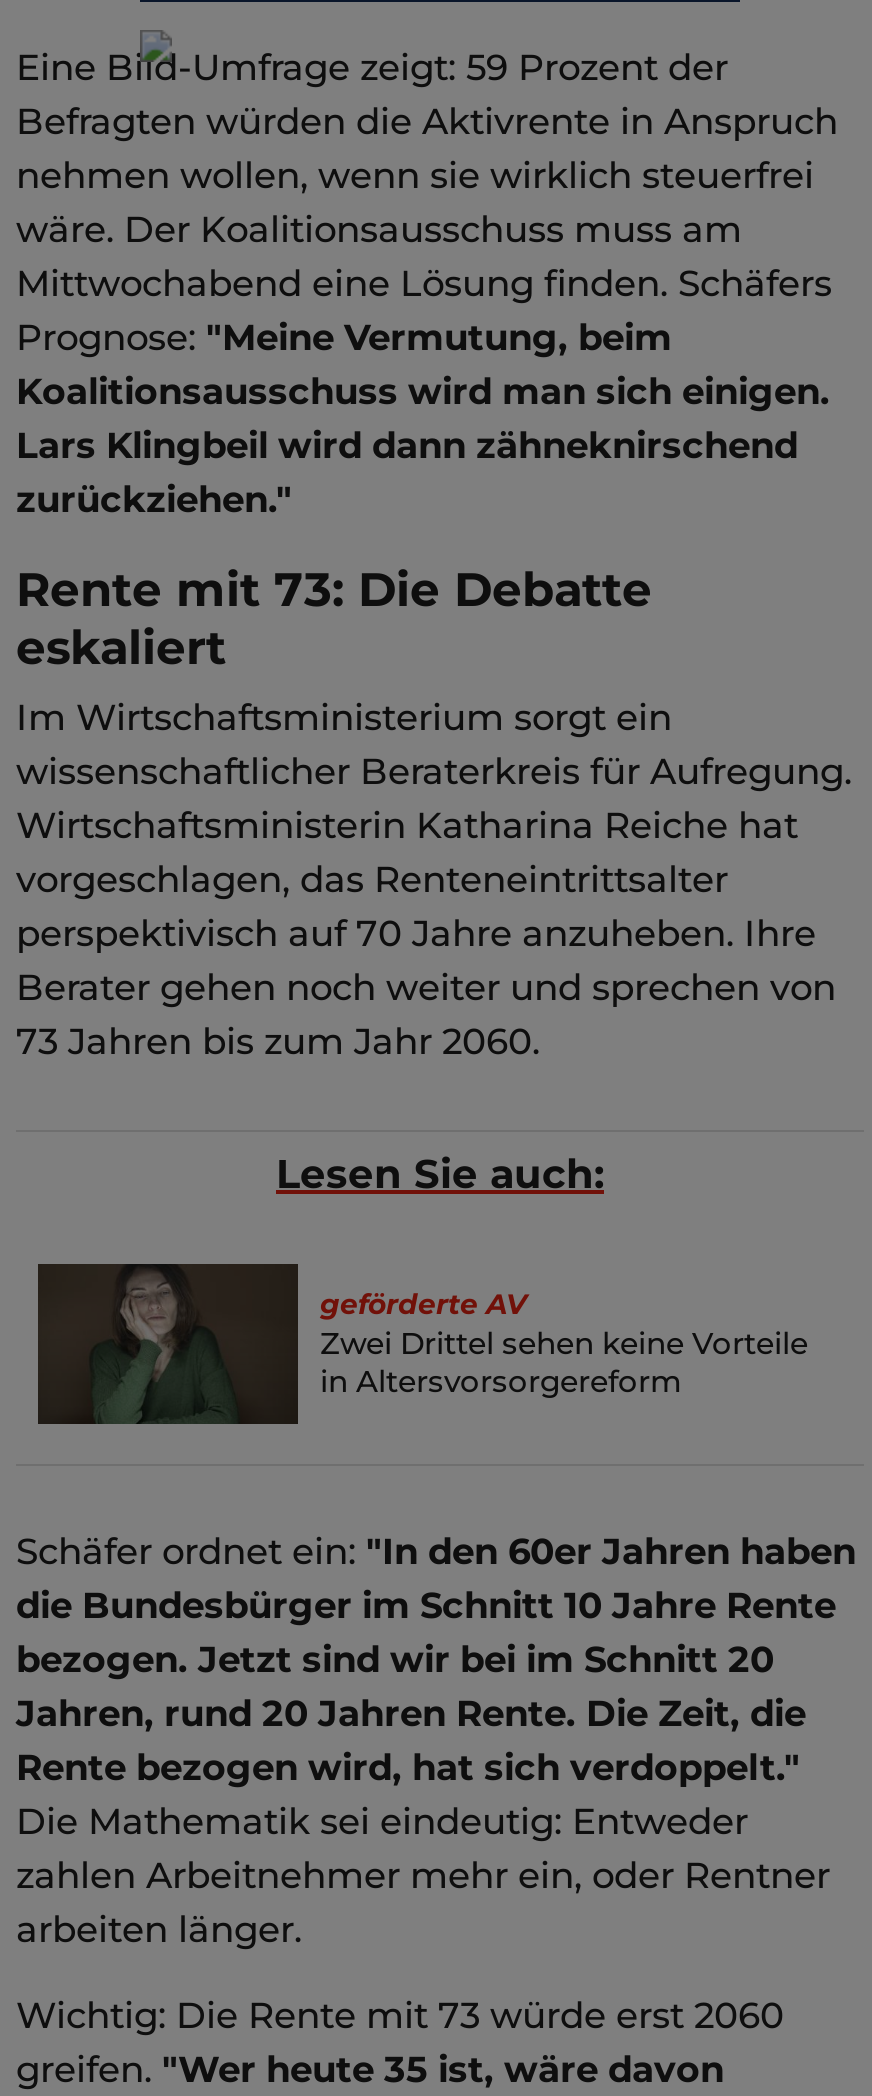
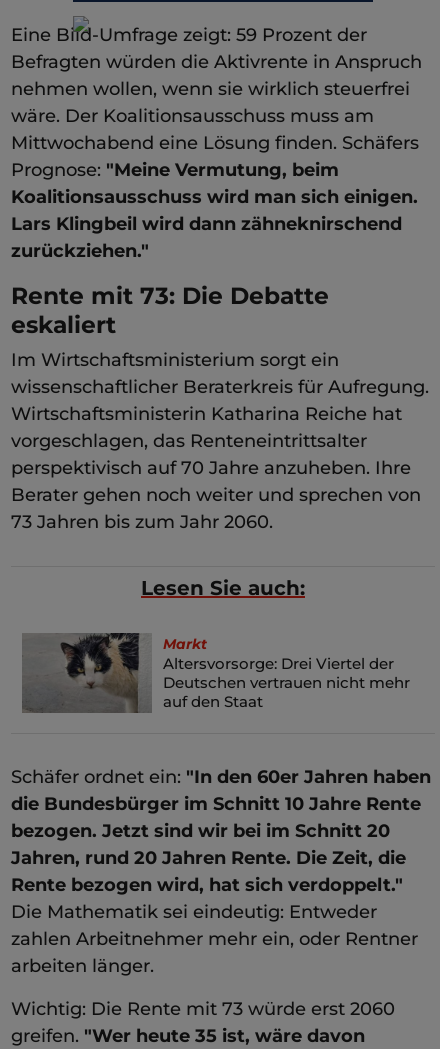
- [image]
- geförderte AV
- Zwei Drittel sehen keine Vorteile
- in Altersvorsorgereform
+ [image]
+ Markt
+ Altersvorsorge: Drei Viertel der
+ Deutschen vertrauen nicht mehr
+ auf den Staat
